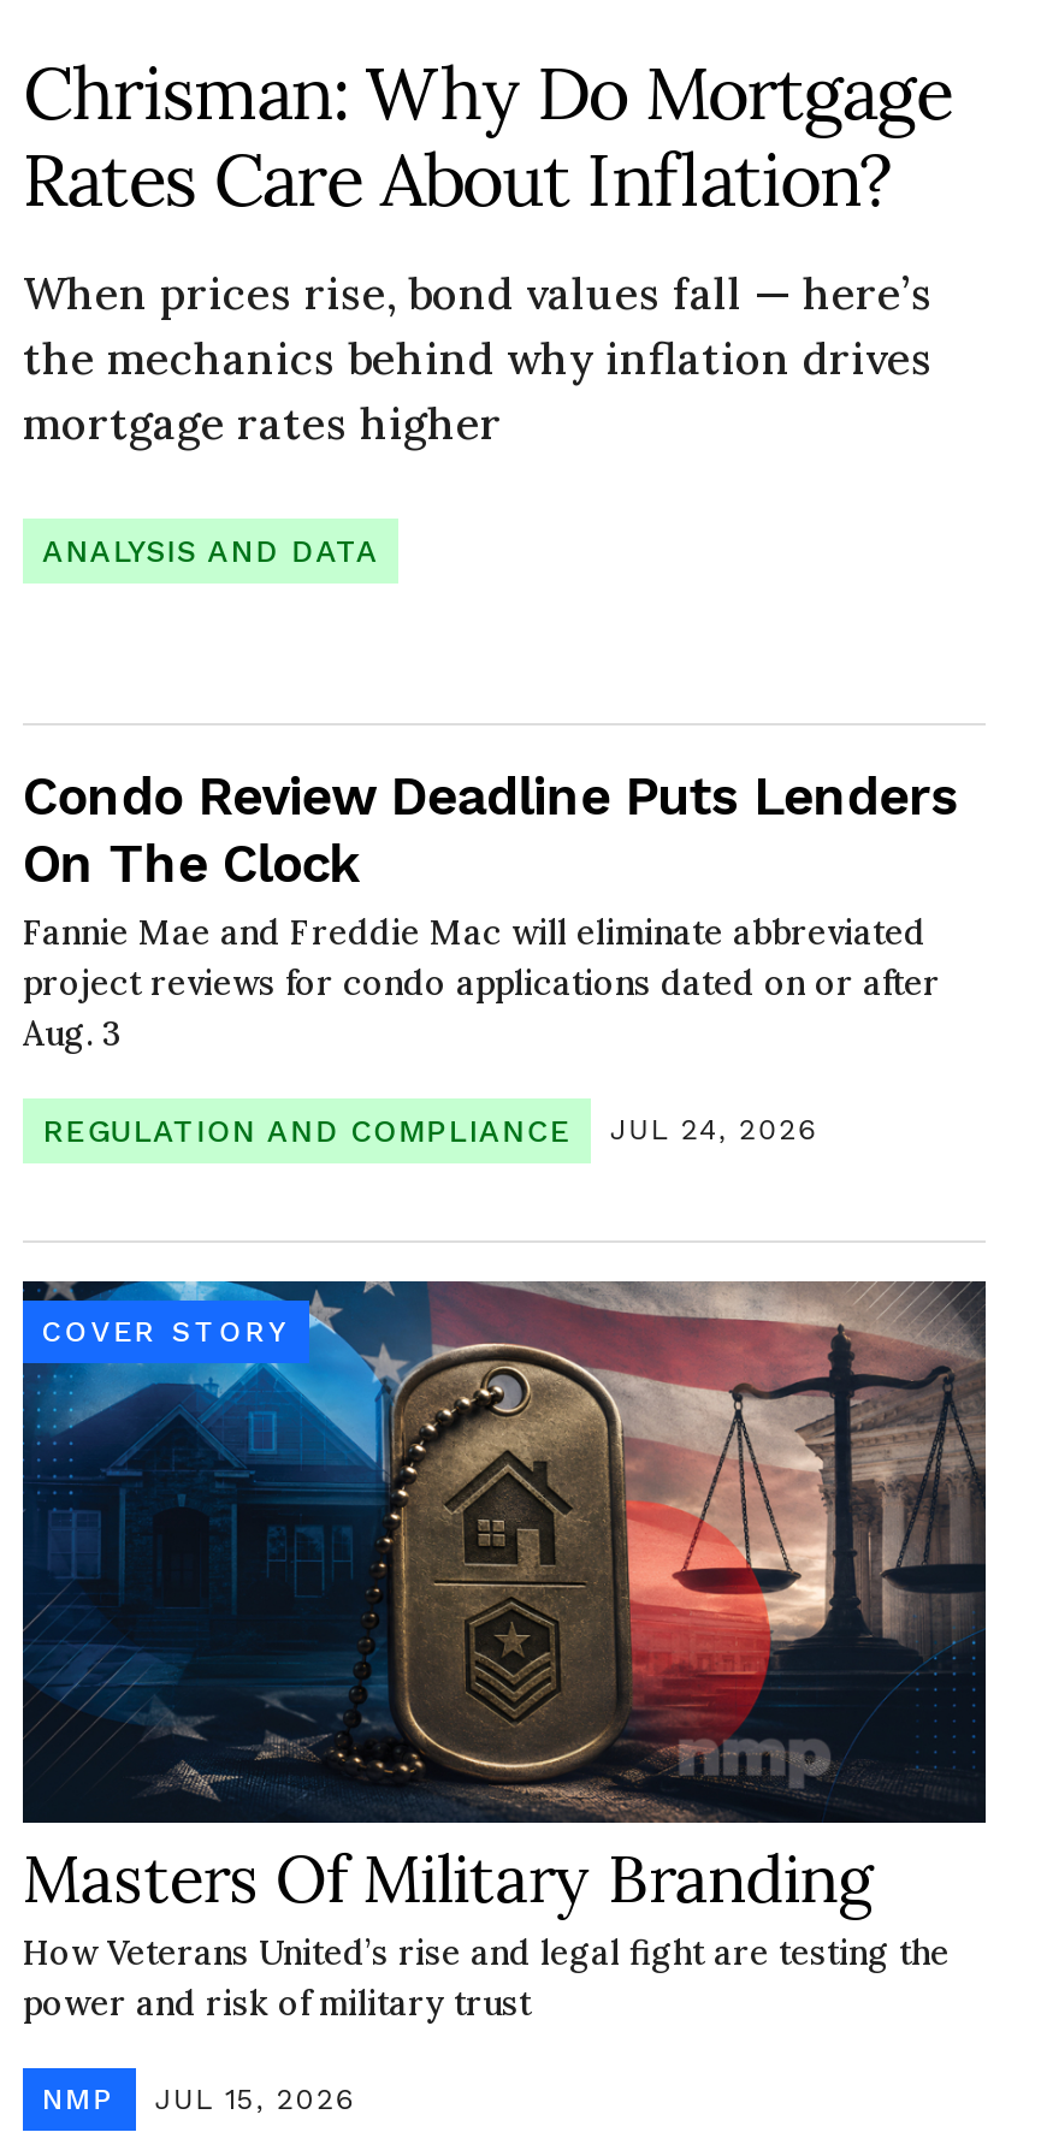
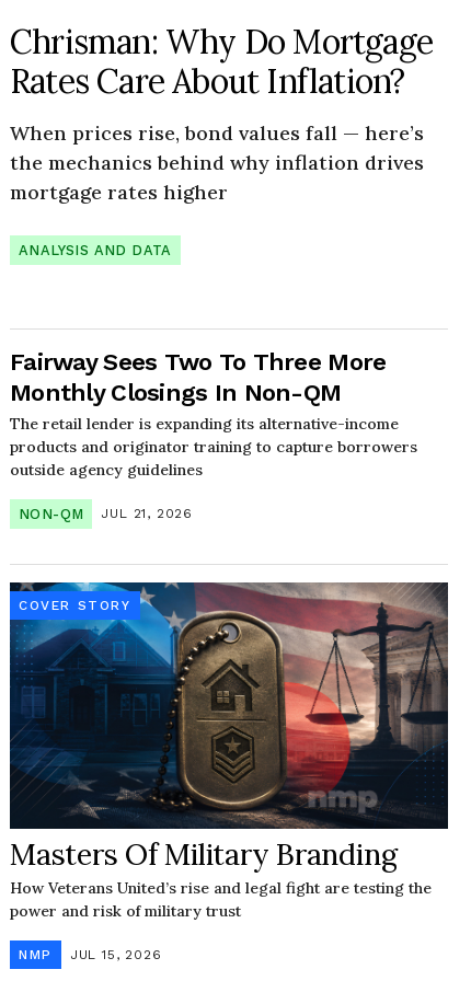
- Condo Review Deadline Puts Lenders
- On The Clock
- Fannie Mae and Freddie Mac will eliminate abbreviated
- project reviews for condo applications dated on or after
- Aug. 3
+ Fairway Sees Two To Three More
+ Monthly Closings In Non-QM
+ The retail lender is expanding its alternative-income
+ products and originator training to capture borrowers
+ outside agency guidelines

- REGULATION AND COMPLIANCE
- JUL 24, 2026
+ NON-QM
+ JUL 21, 2026
